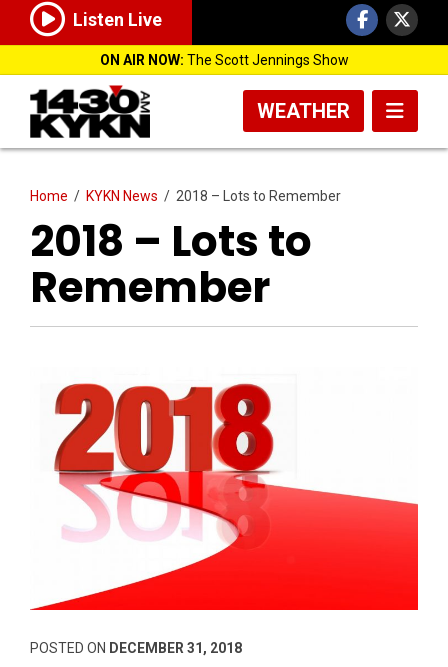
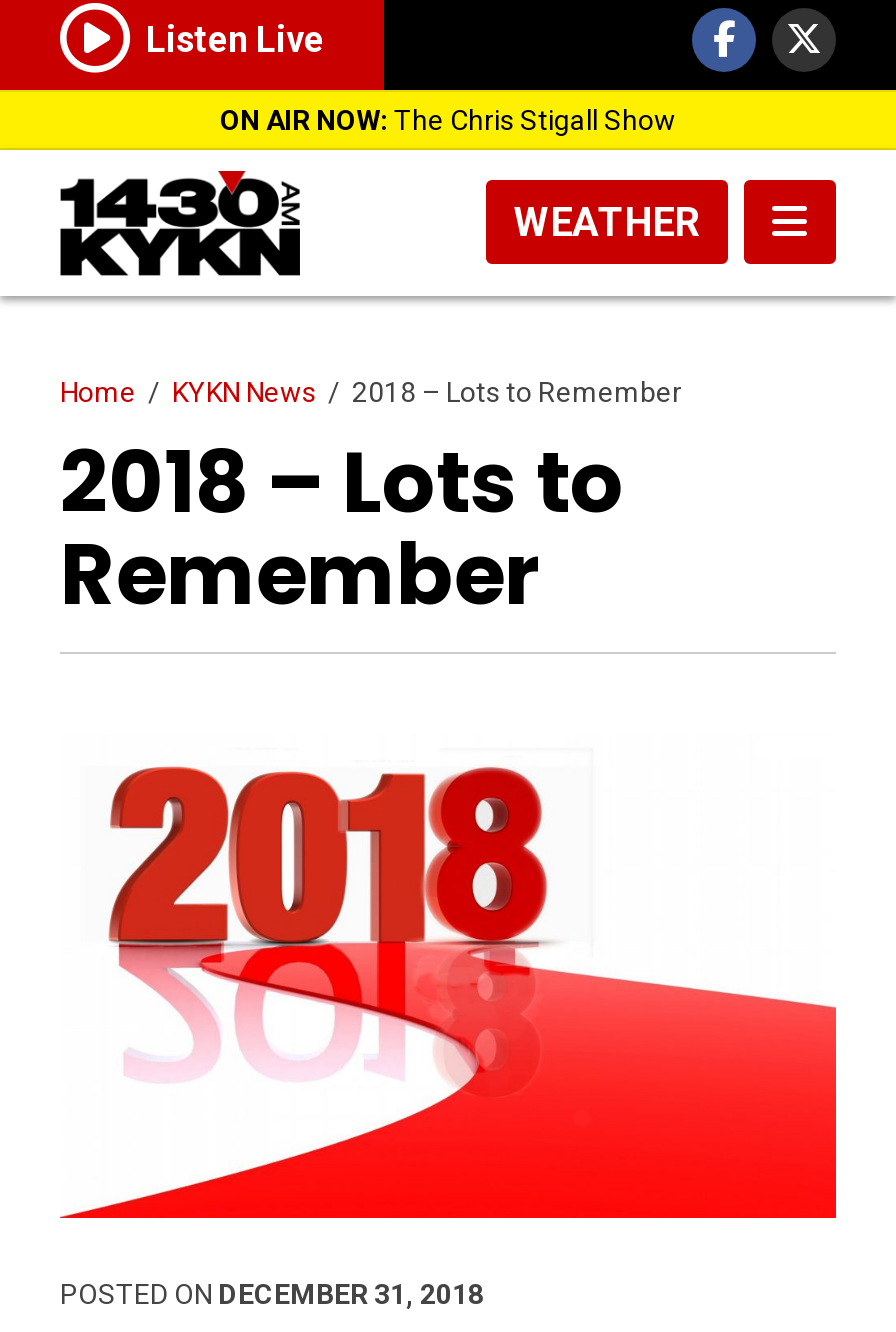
- ON AIR NOW: The Scott Jennings Show
+ ON AIR NOW: The Chris Stigall Show
